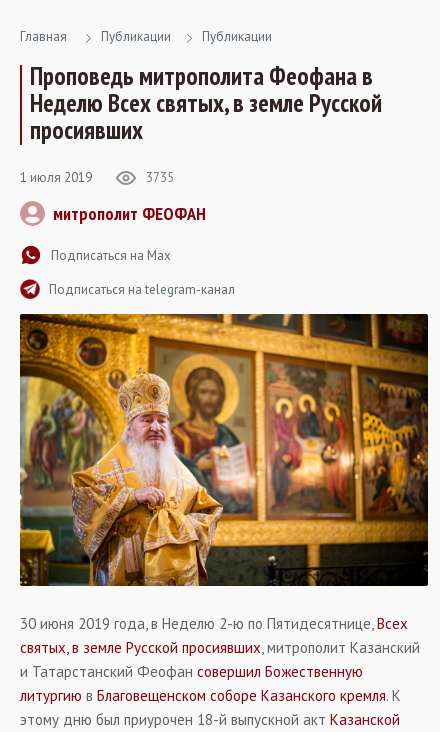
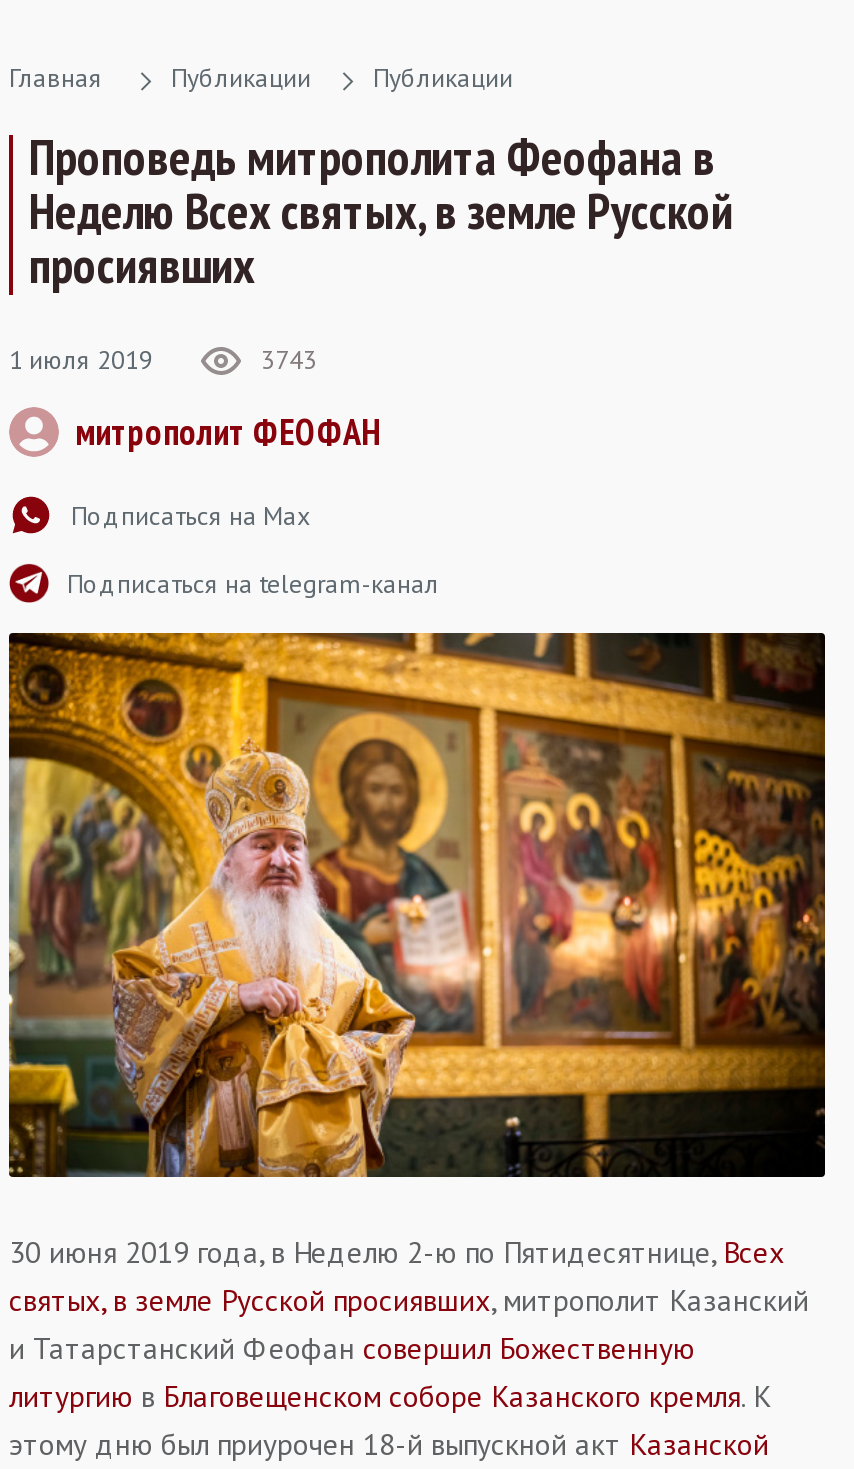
- 3735
+ 3743
